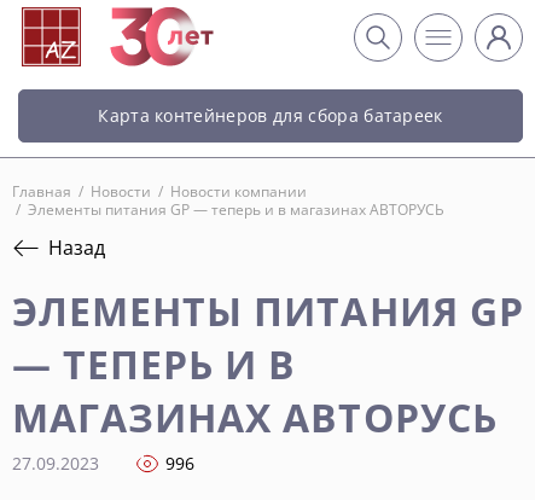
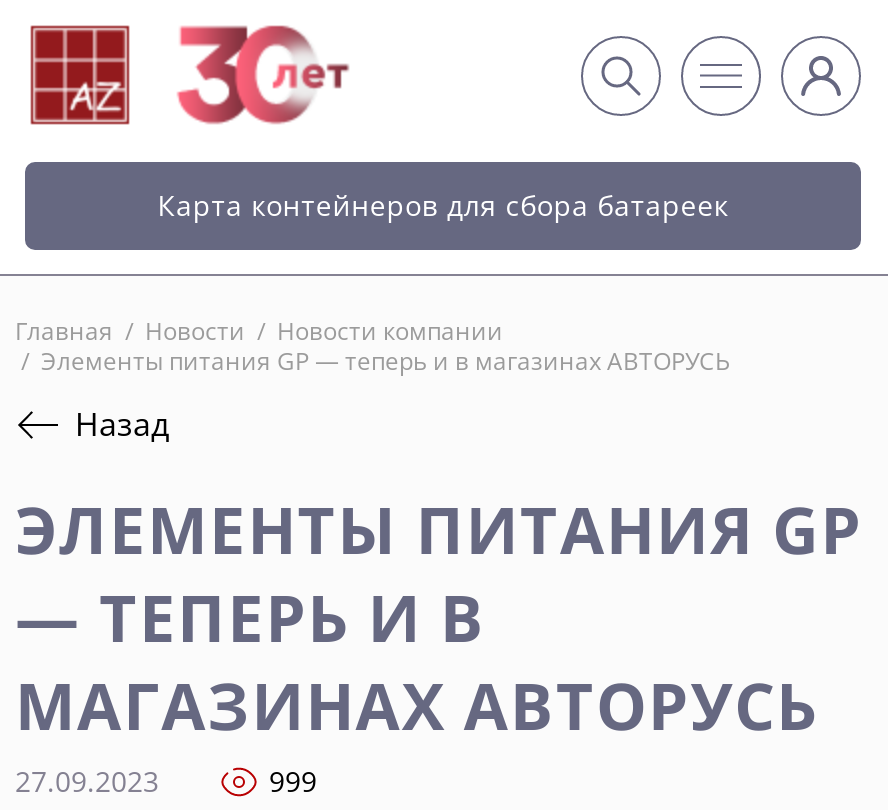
- 996
+ 999
